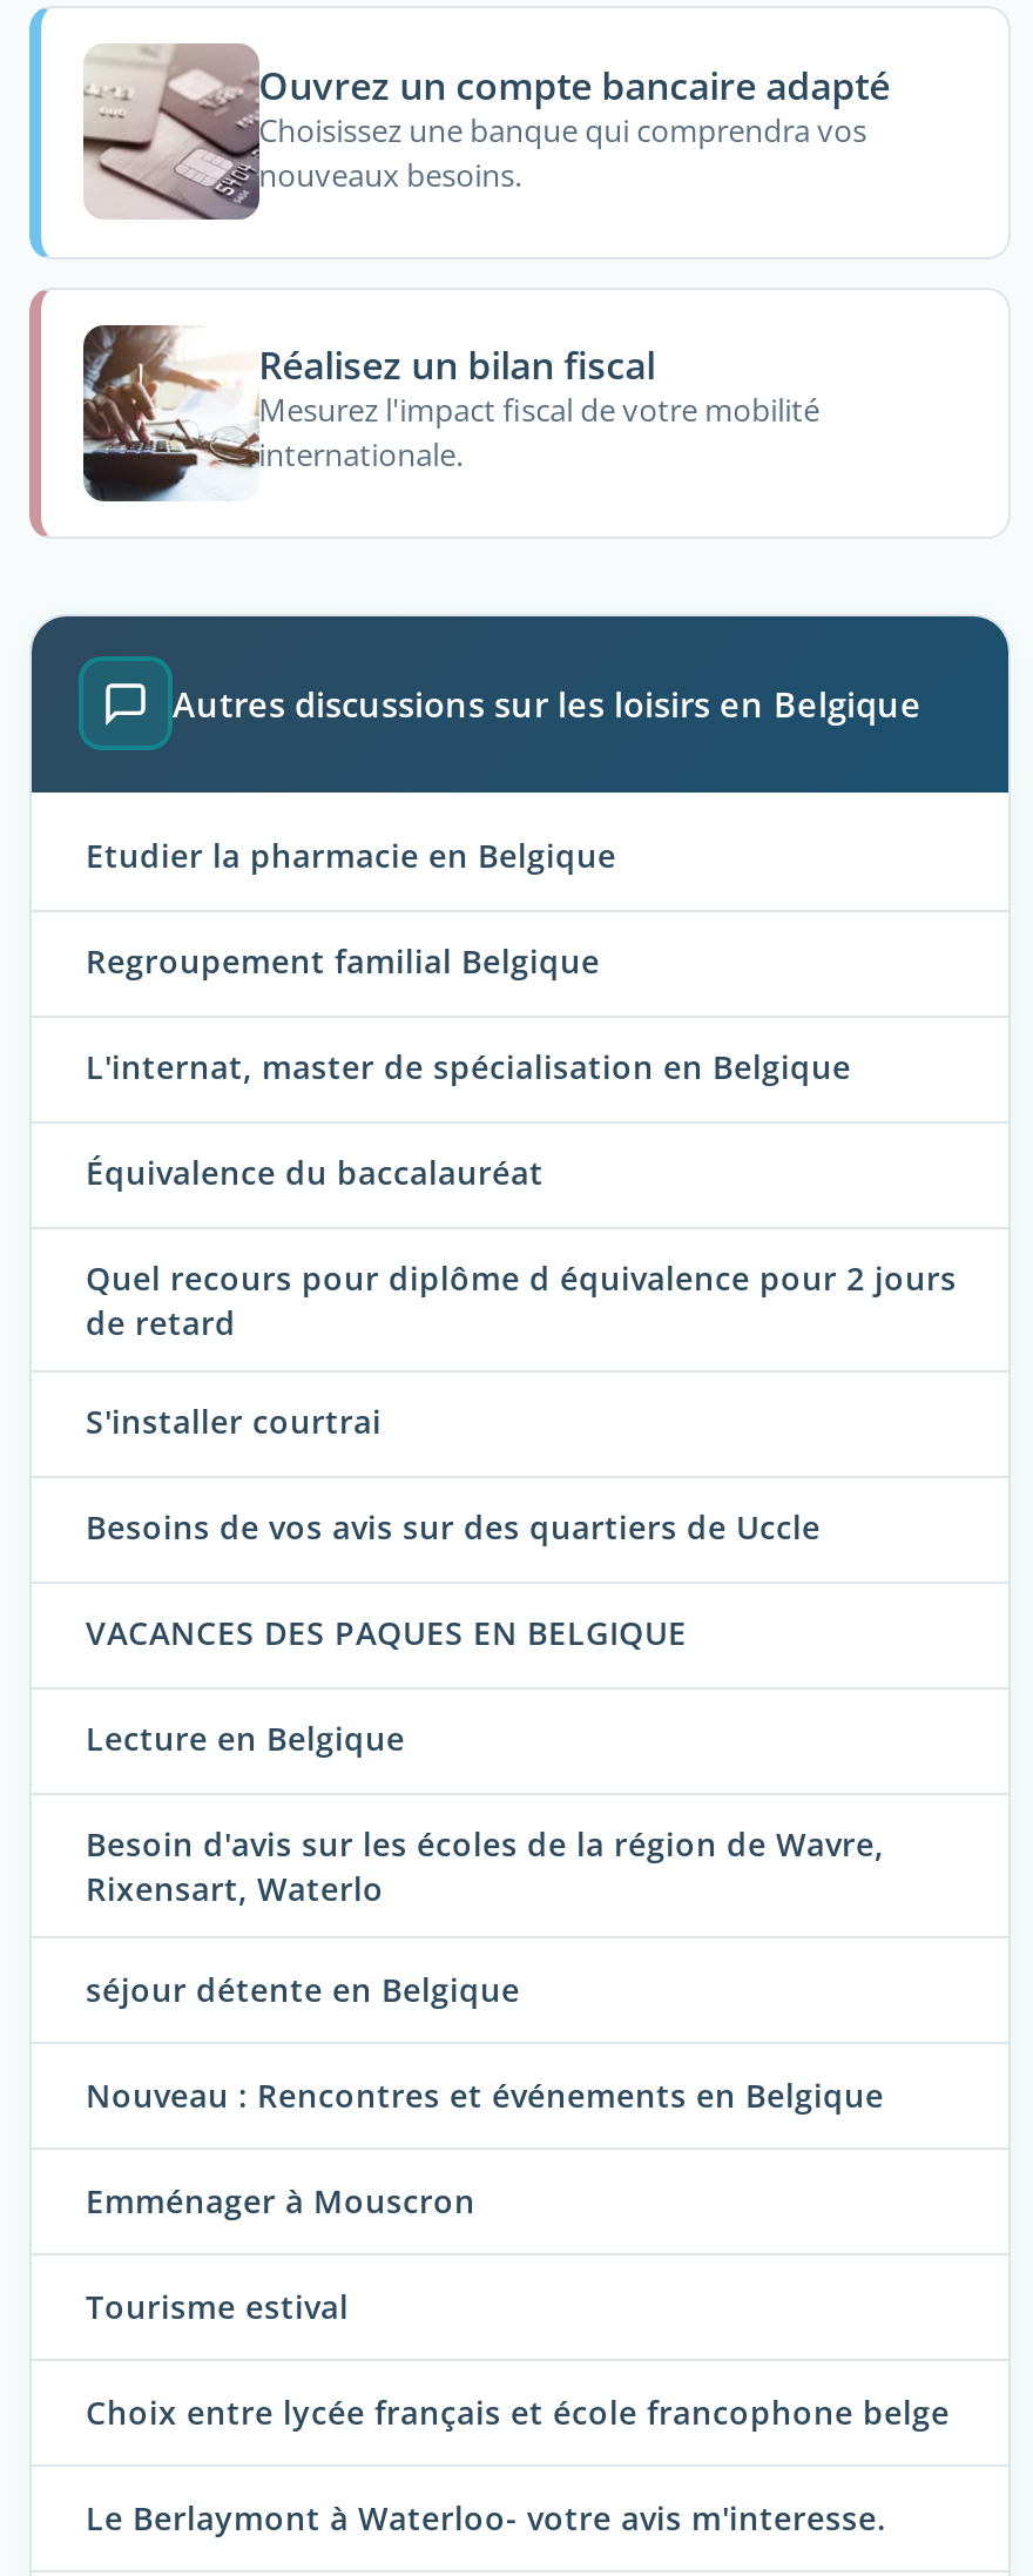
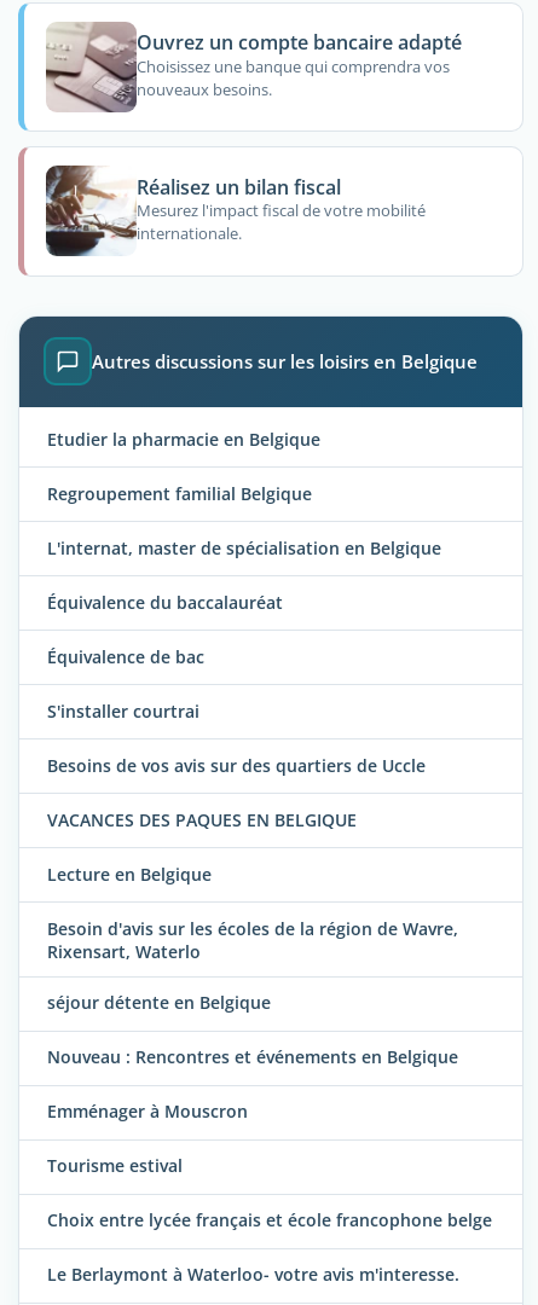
- Quel recours pour diplôme d équivalence pour 2 jours
- de retard
+ Équivalence de bac
